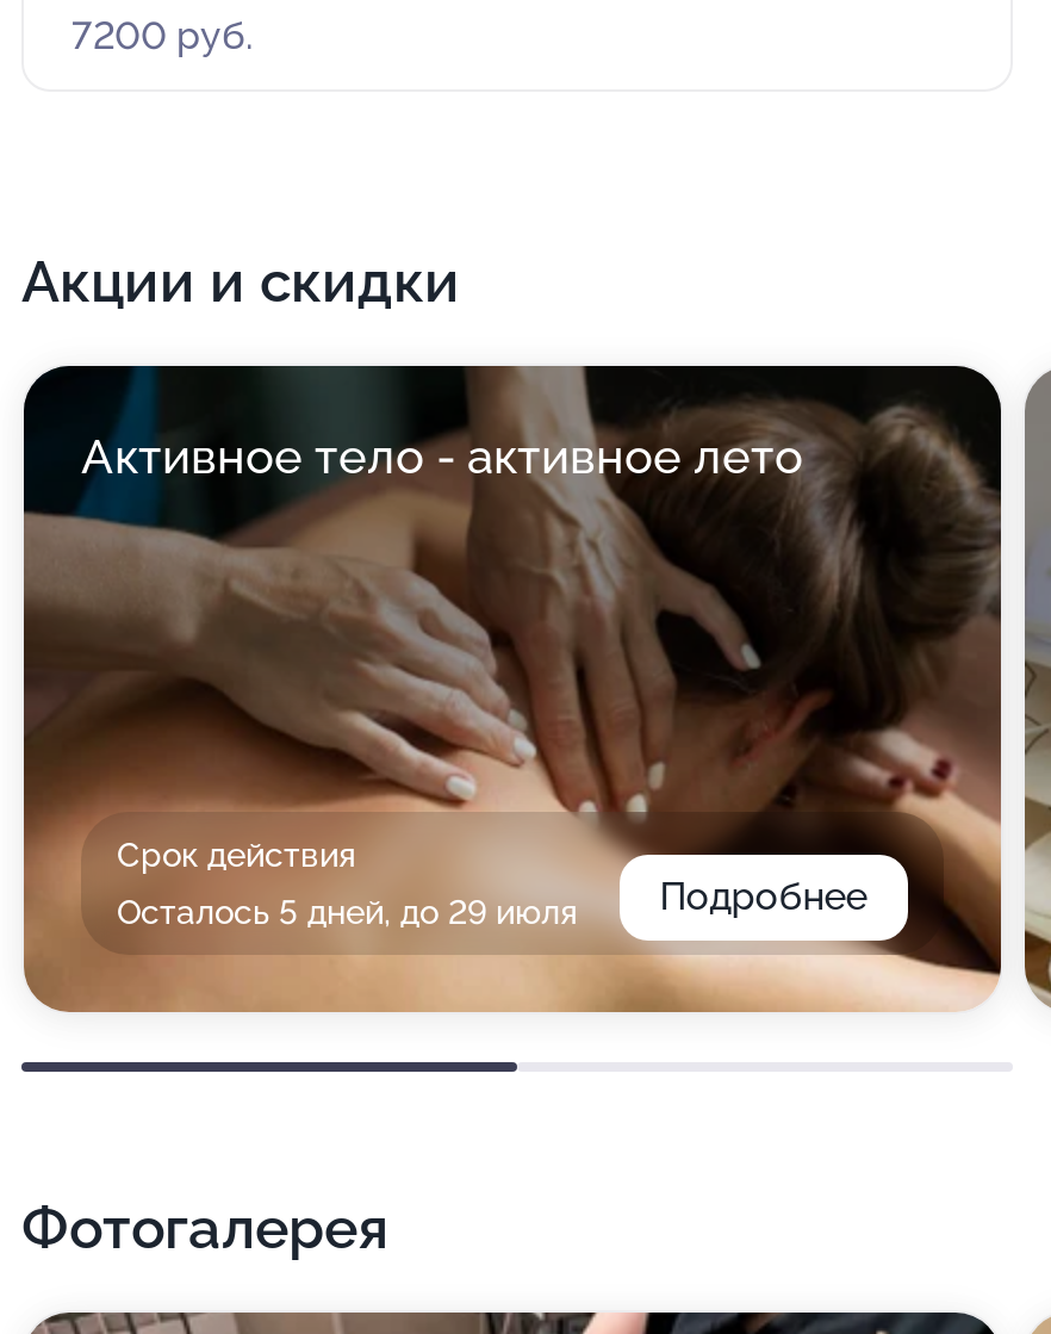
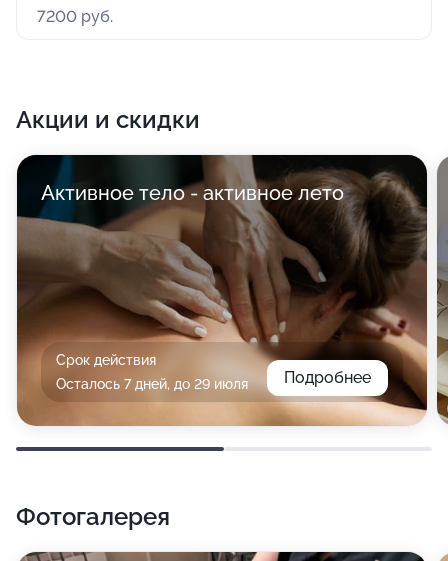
- Осталось 5 дней, до 29 июля
+ Осталось 7 дней, до 29 июля
